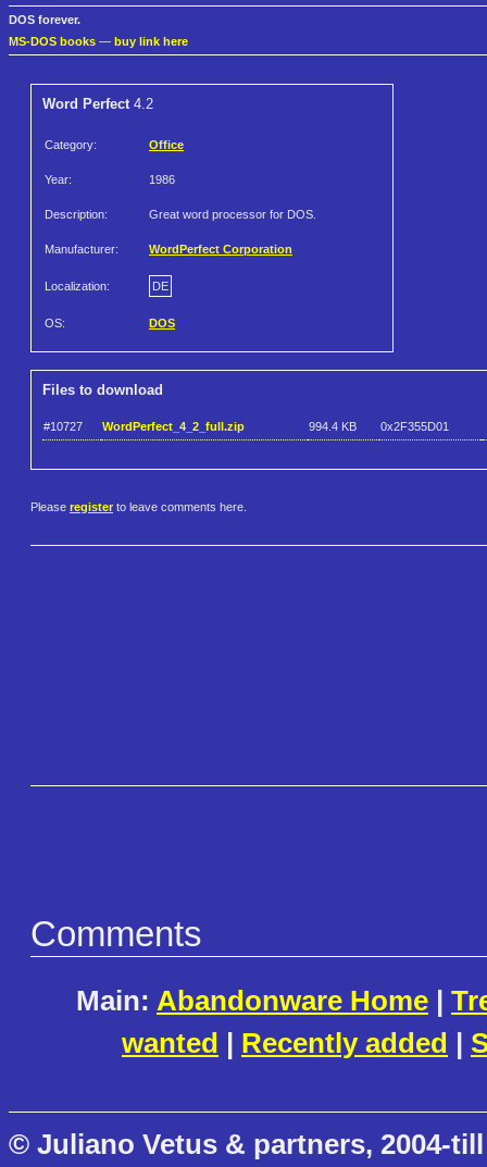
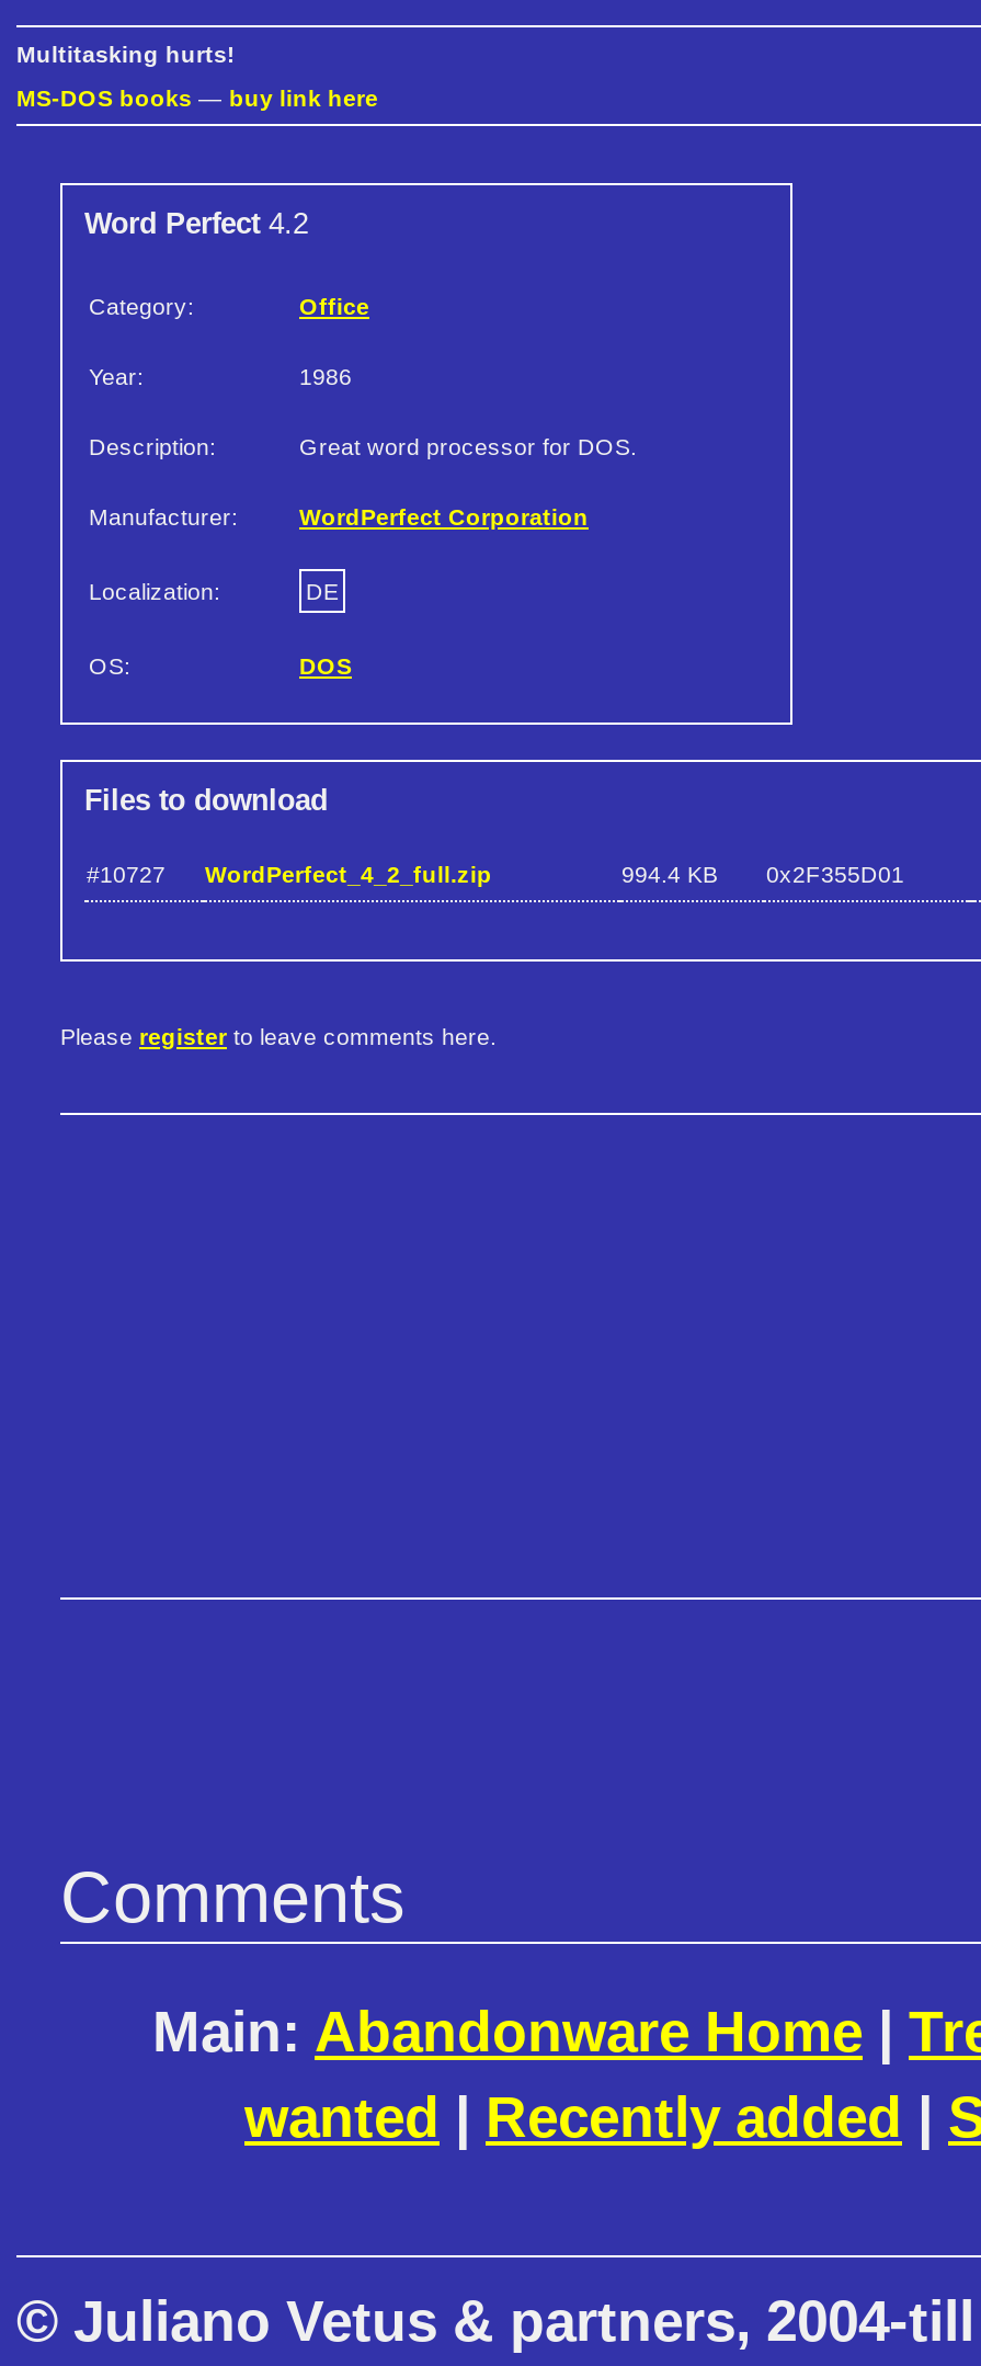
- DOS forever.
+ Multitasking hurts!
